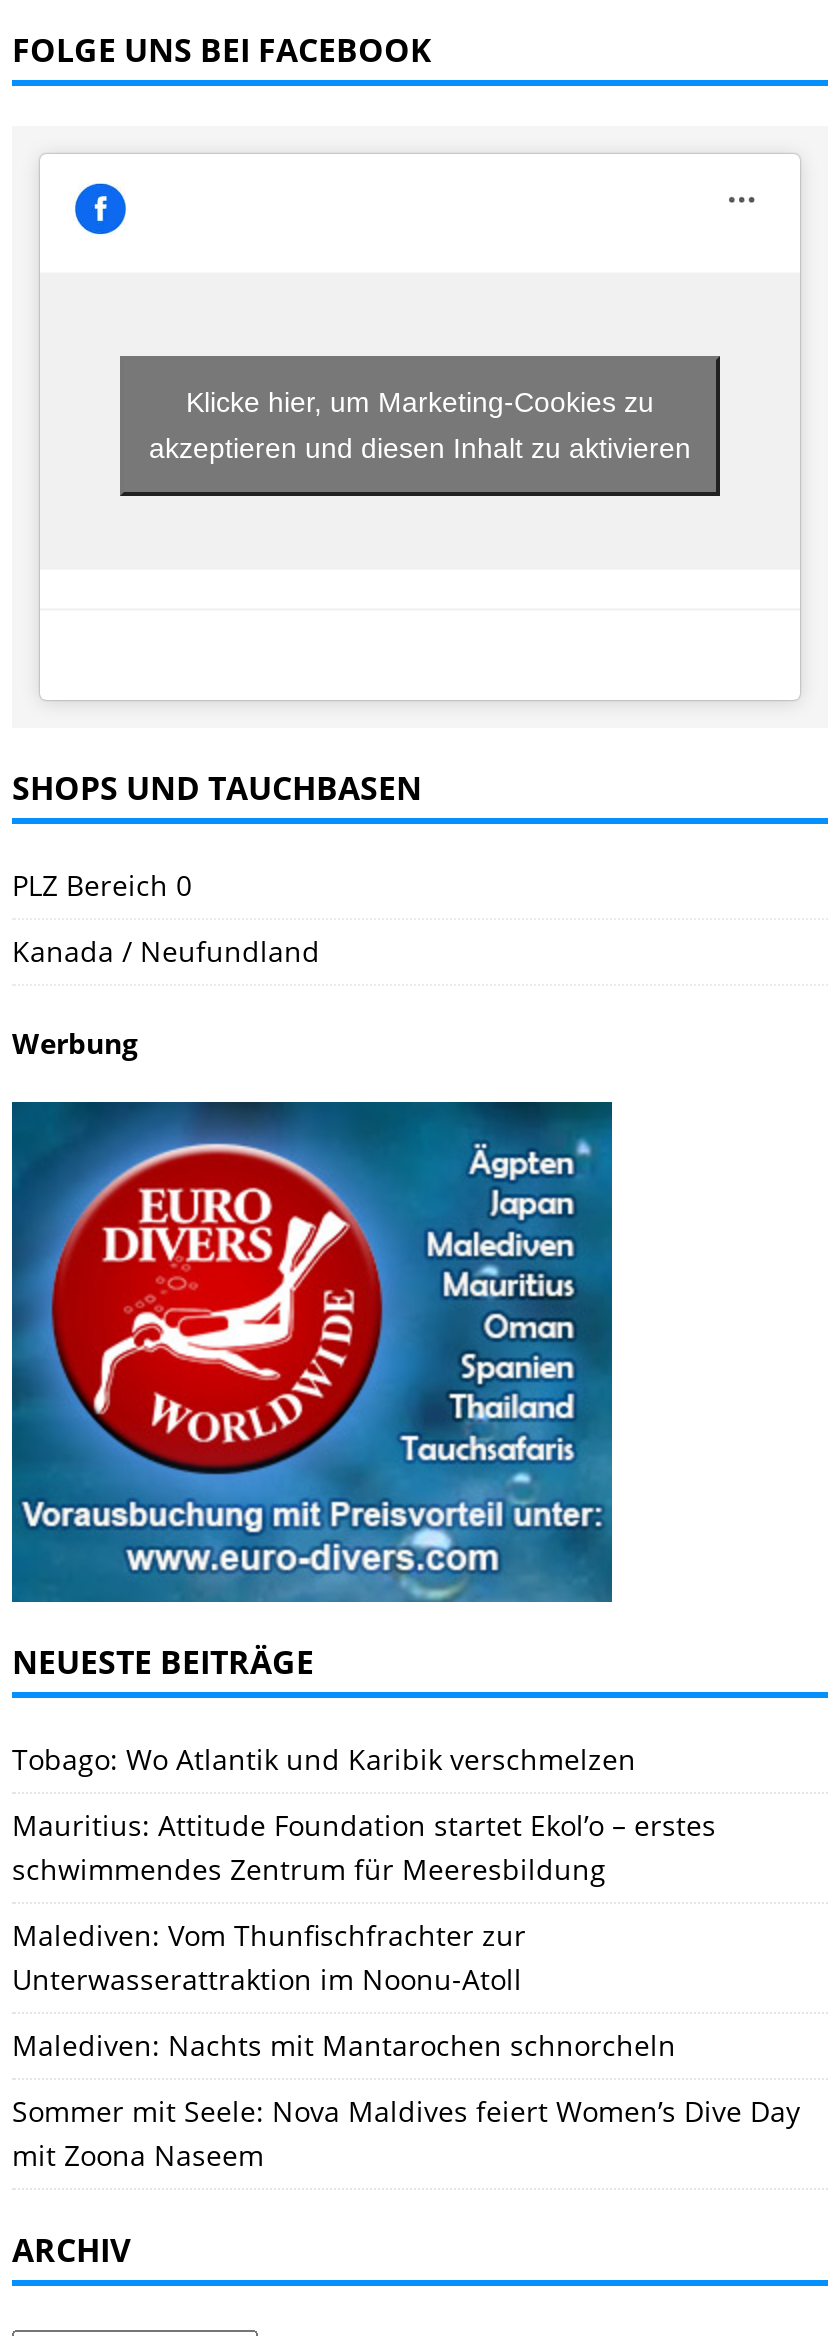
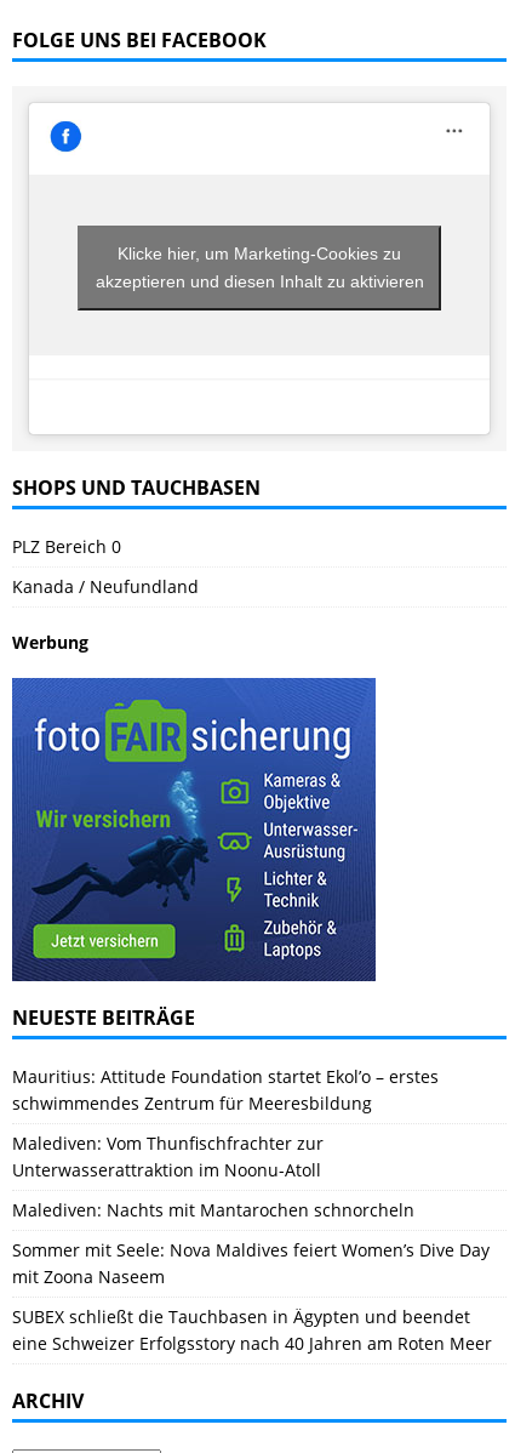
- [image]
+ [image]

- Tobago: Wo Atlantik und Karibik verschmelzen

moved up: Mauritius: Attitude Foundation startet Ekol’o – erstes | schwimmendes Zentrum für Meeresbildung | Malediven: Vom Thunfischfrachter zur | Unterwasserattraktion im Noonu-Atoll | Malediven: Nachts mit Mantarochen schnorcheln | Sommer mit Seele: Nova Maldives feiert Women’s Dive Day | mit Zoona Naseem

+ SUBEX schließt die Tauchbasen in Ägypten und beendet
+ eine Schweizer Erfolgsstory nach 40 Jahren am Roten Meer
